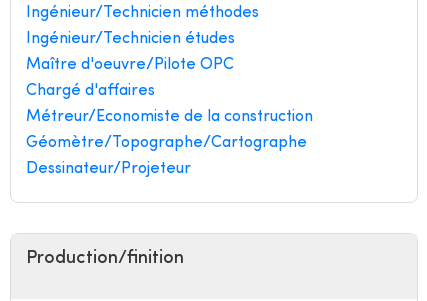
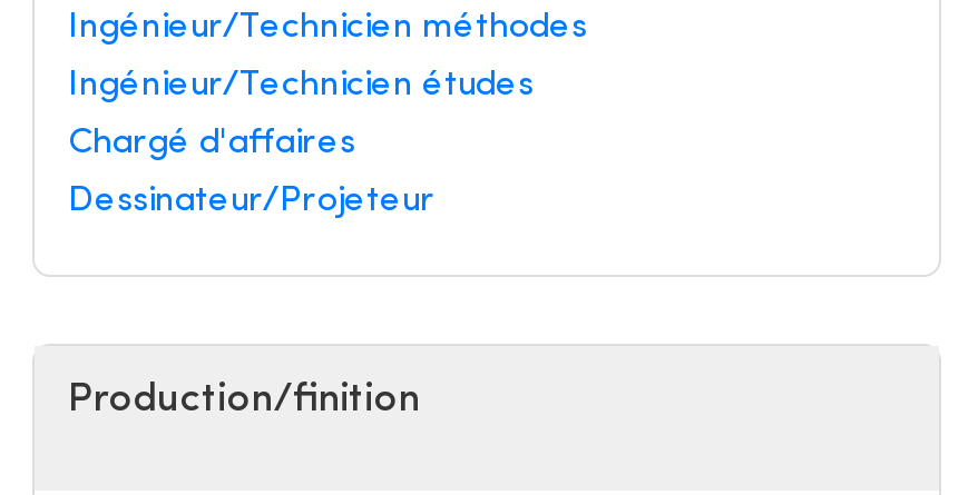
- Maître d'oeuvre/Pilote OPC

- Métreur/Economiste de la construction
- Géomètre/Topographe/Cartographe
